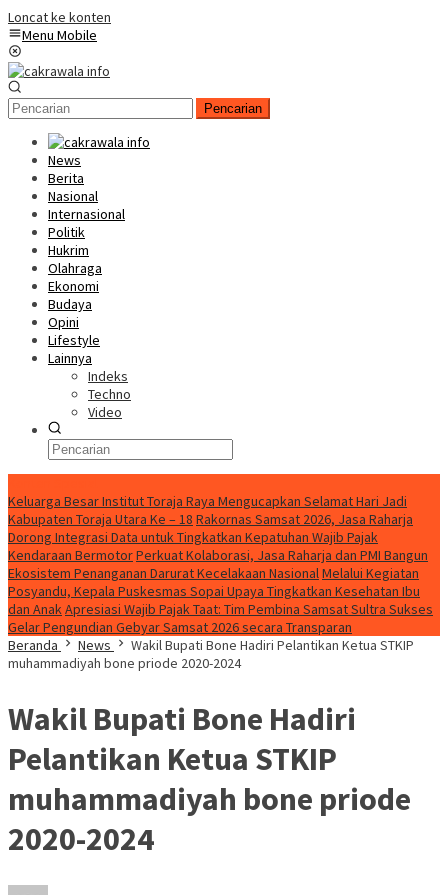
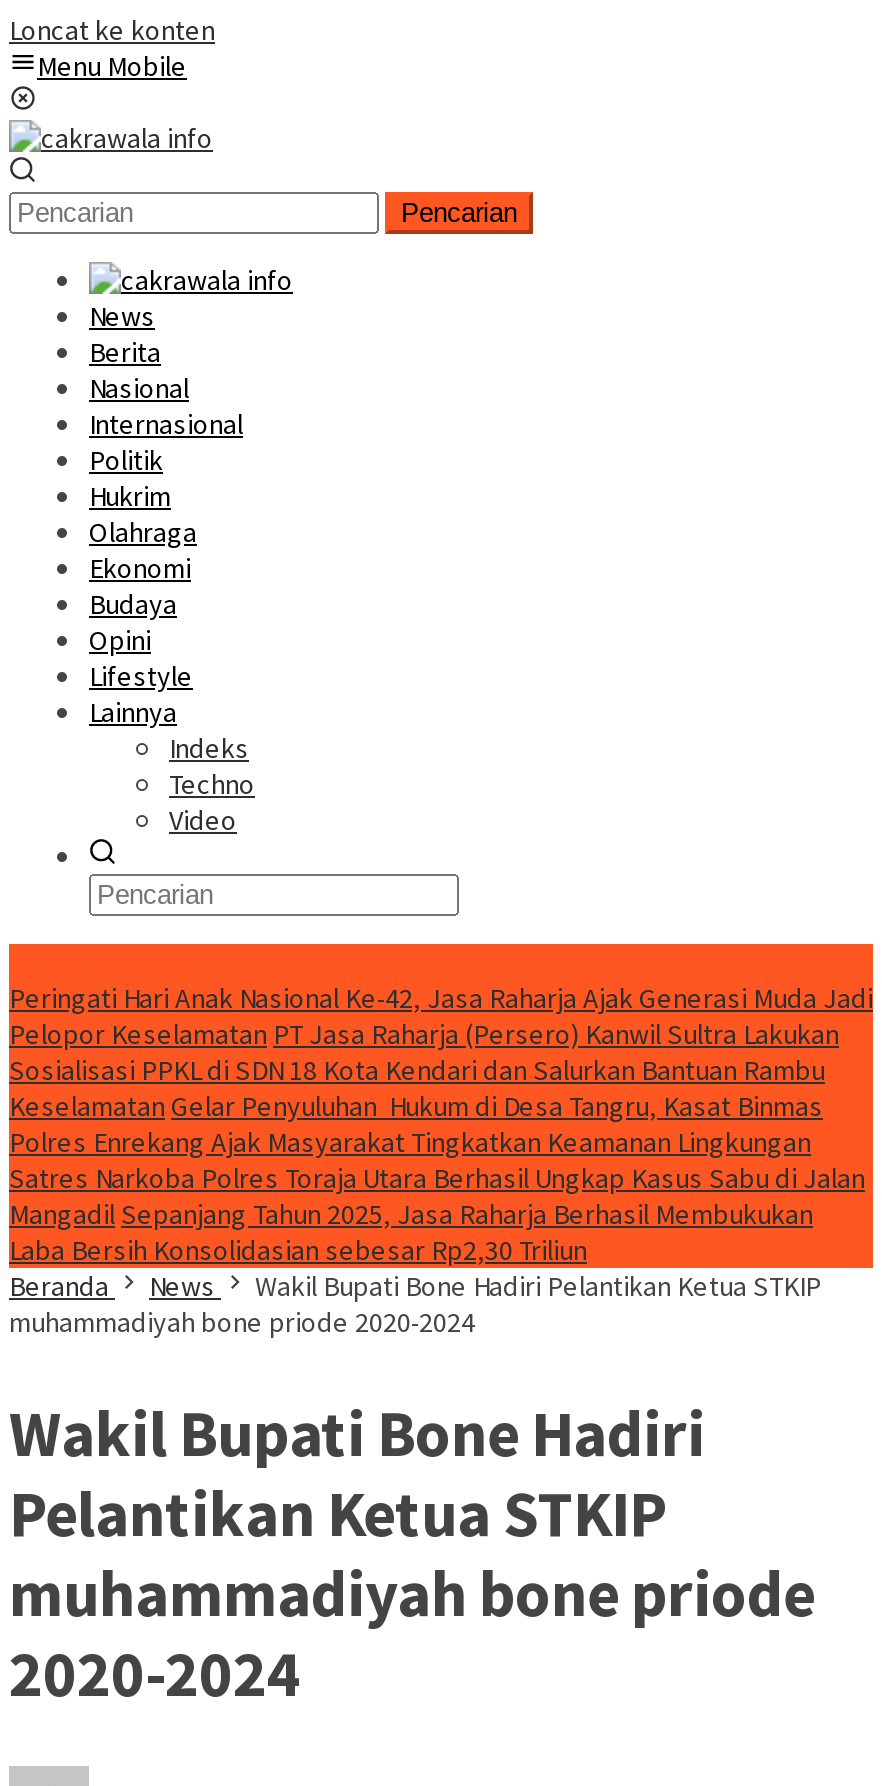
- Keluarga Besar Institut Toraja Raya Mengucapkan Selamat Hari Jadi
- Kabupaten Toraja Utara Ke – 18 Rakornas Samsat 2026, Jasa Raharja
- Dorong Integrasi Data untuk Tingkatkan Kepatuhan Wajib Pajak
- Kendaraan Bermotor Perkuat Kolaborasi, Jasa Raharja dan PMI Bangun
- Ekosistem Penanganan Darurat Kecelakaan Nasional Melalui Kegiatan
- Posyandu, Kepala Puskesmas Sopai Upaya Tingkatkan Kesehatan Ibu
- dan Anak Apresiasi Wajib Pajak Taat: Tim Pembina Samsat Sultra Sukses
- Gelar Pengundian Gebyar Samsat 2026 secara Transparan
+ Peringati Hari Anak Nasional Ke-42, Jasa Raharja Ajak Generasi Muda Jadi
+ Pelopor Keselamatan PT Jasa Raharja (Persero) Kanwil Sultra Lakukan
+ Sosialisasi PPKL di SDN 18 Kota Kendari dan Salurkan Bantuan Rambu
+ Keselamatan Gelar Penyuluhan Hukum di Desa Tangru, Kasat Binmas
+ Polres Enrekang Ajak Masyarakat Tingkatkan Keamanan Lingkungan
+ Satres Narkoba Polres Toraja Utara Berhasil Ungkap Kasus Sabu di Jalan
+ Mangadil Sepanjang Tahun 2025, Jasa Raharja Berhasil Membukukan
+ Laba Bersih Konsolidasian sebesar Rp2,30 Triliun
